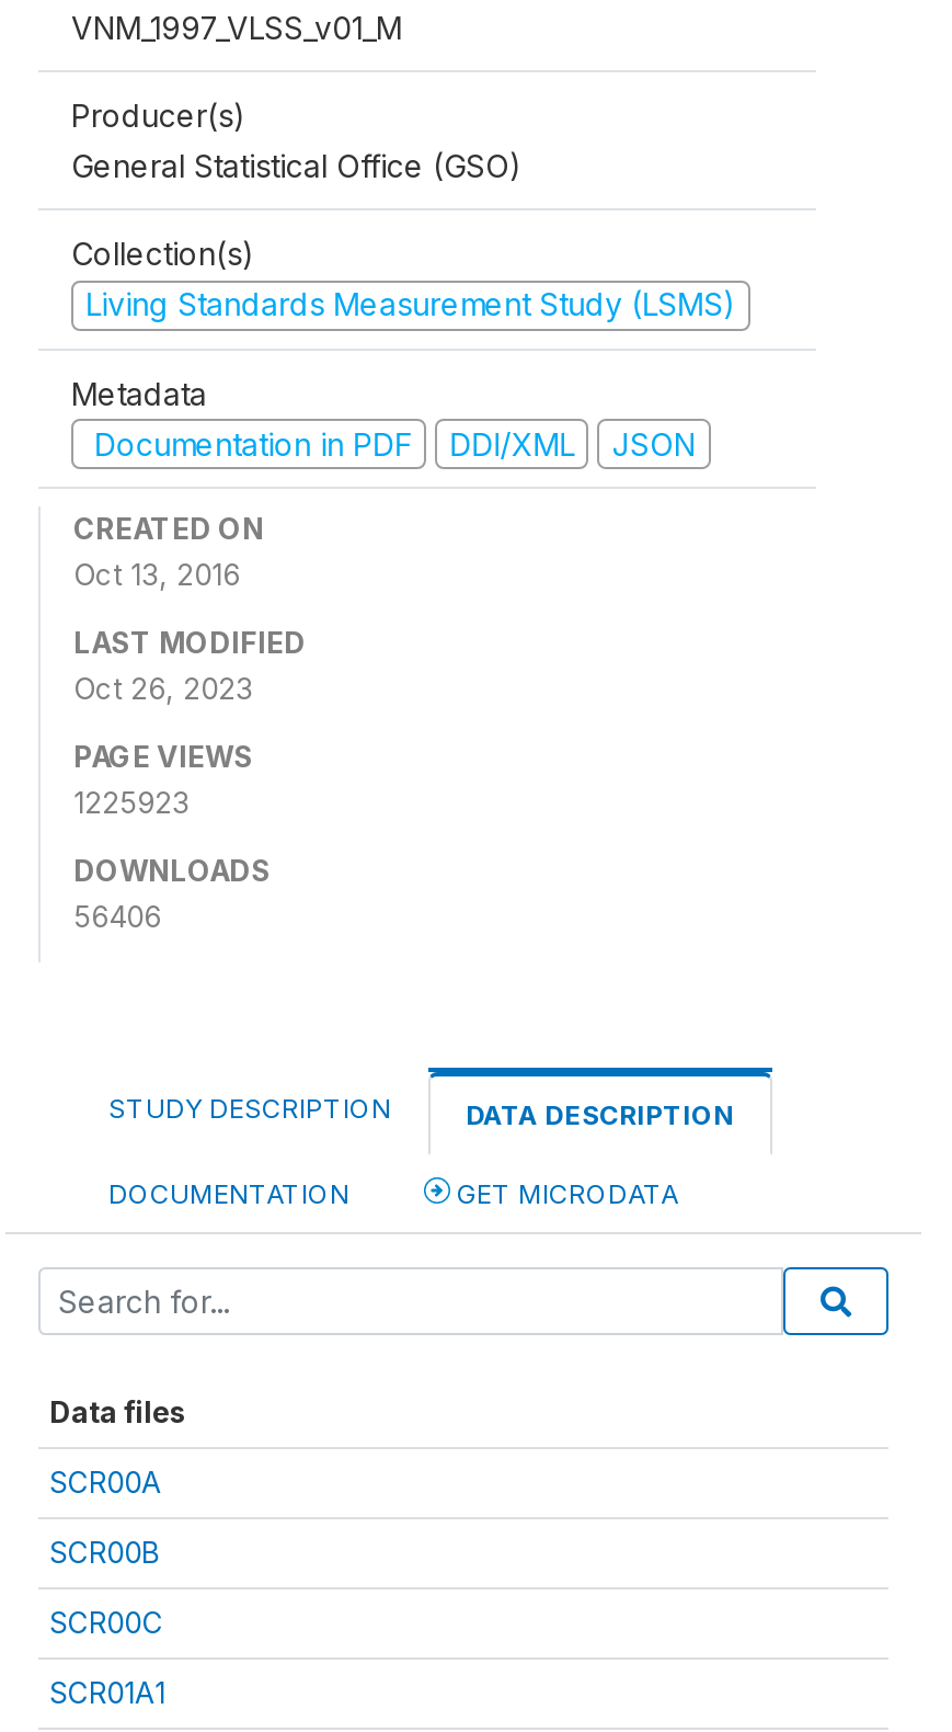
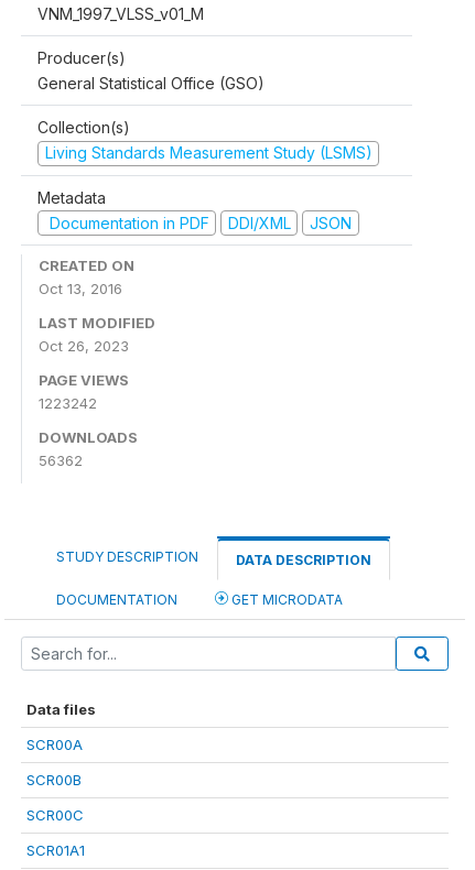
- 1225923
+ 1223242

- 56406
+ 56362
